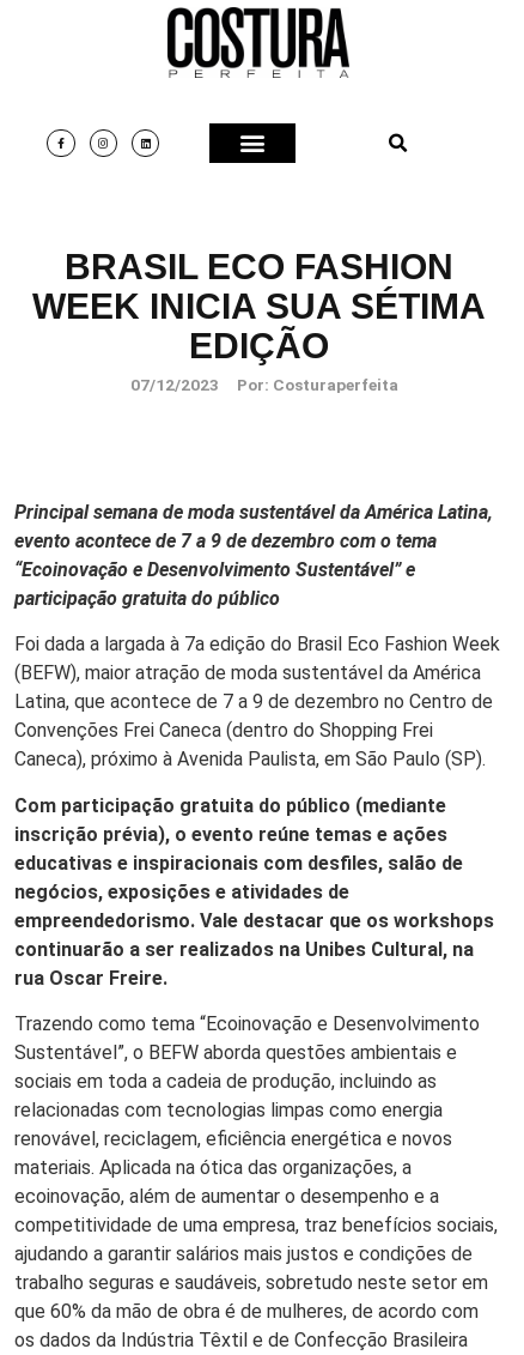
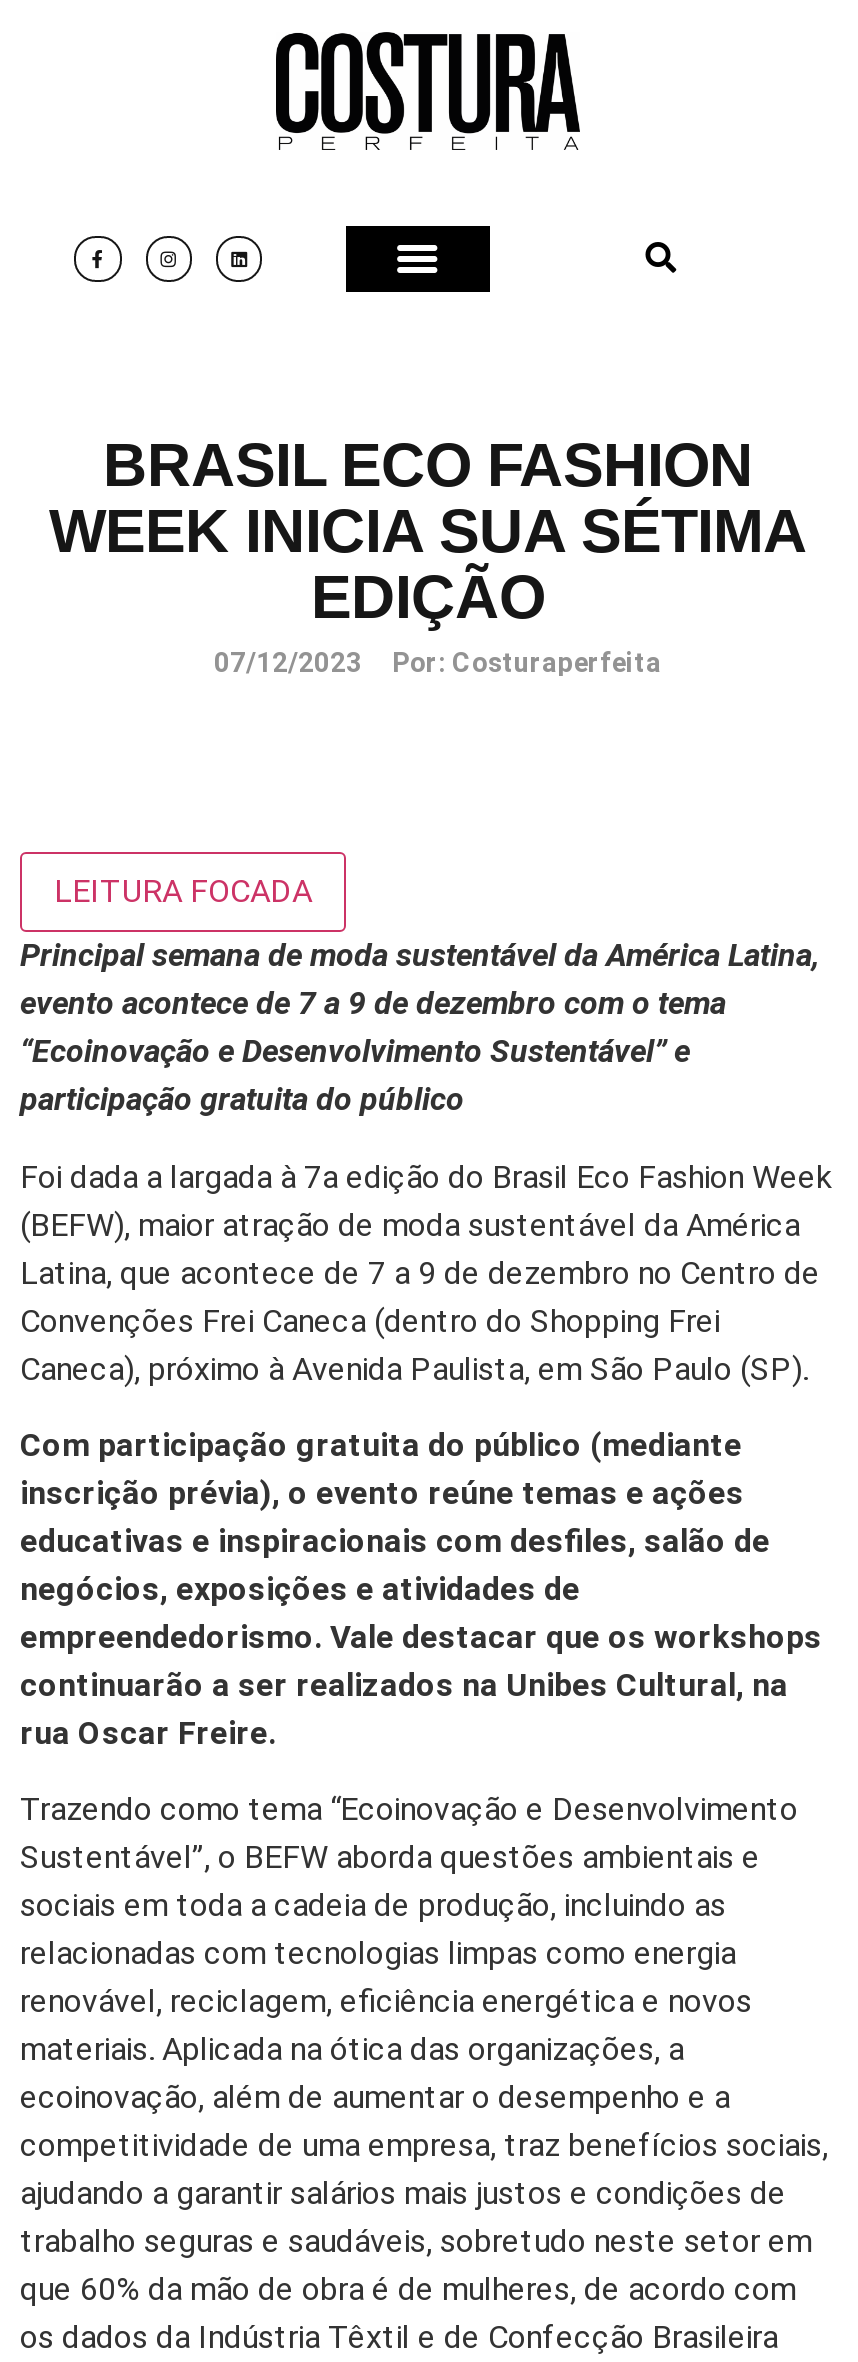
+ LEITURA FOCADA
